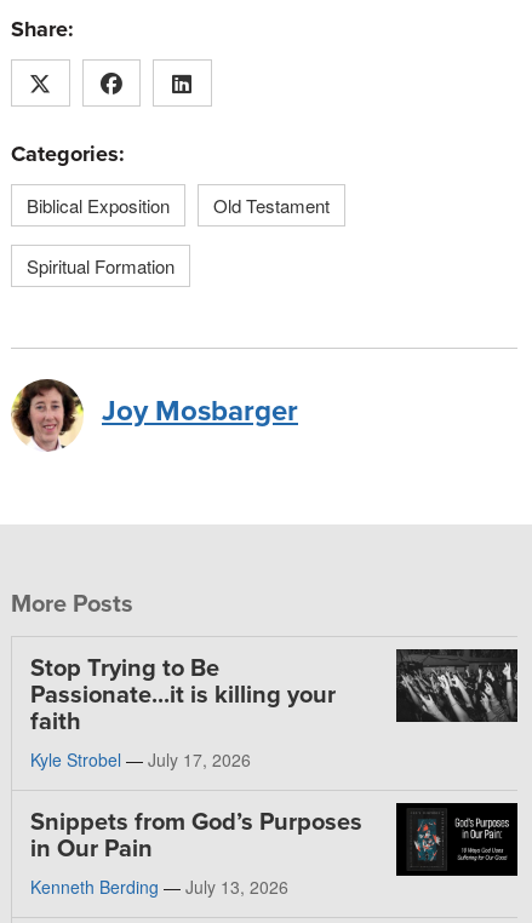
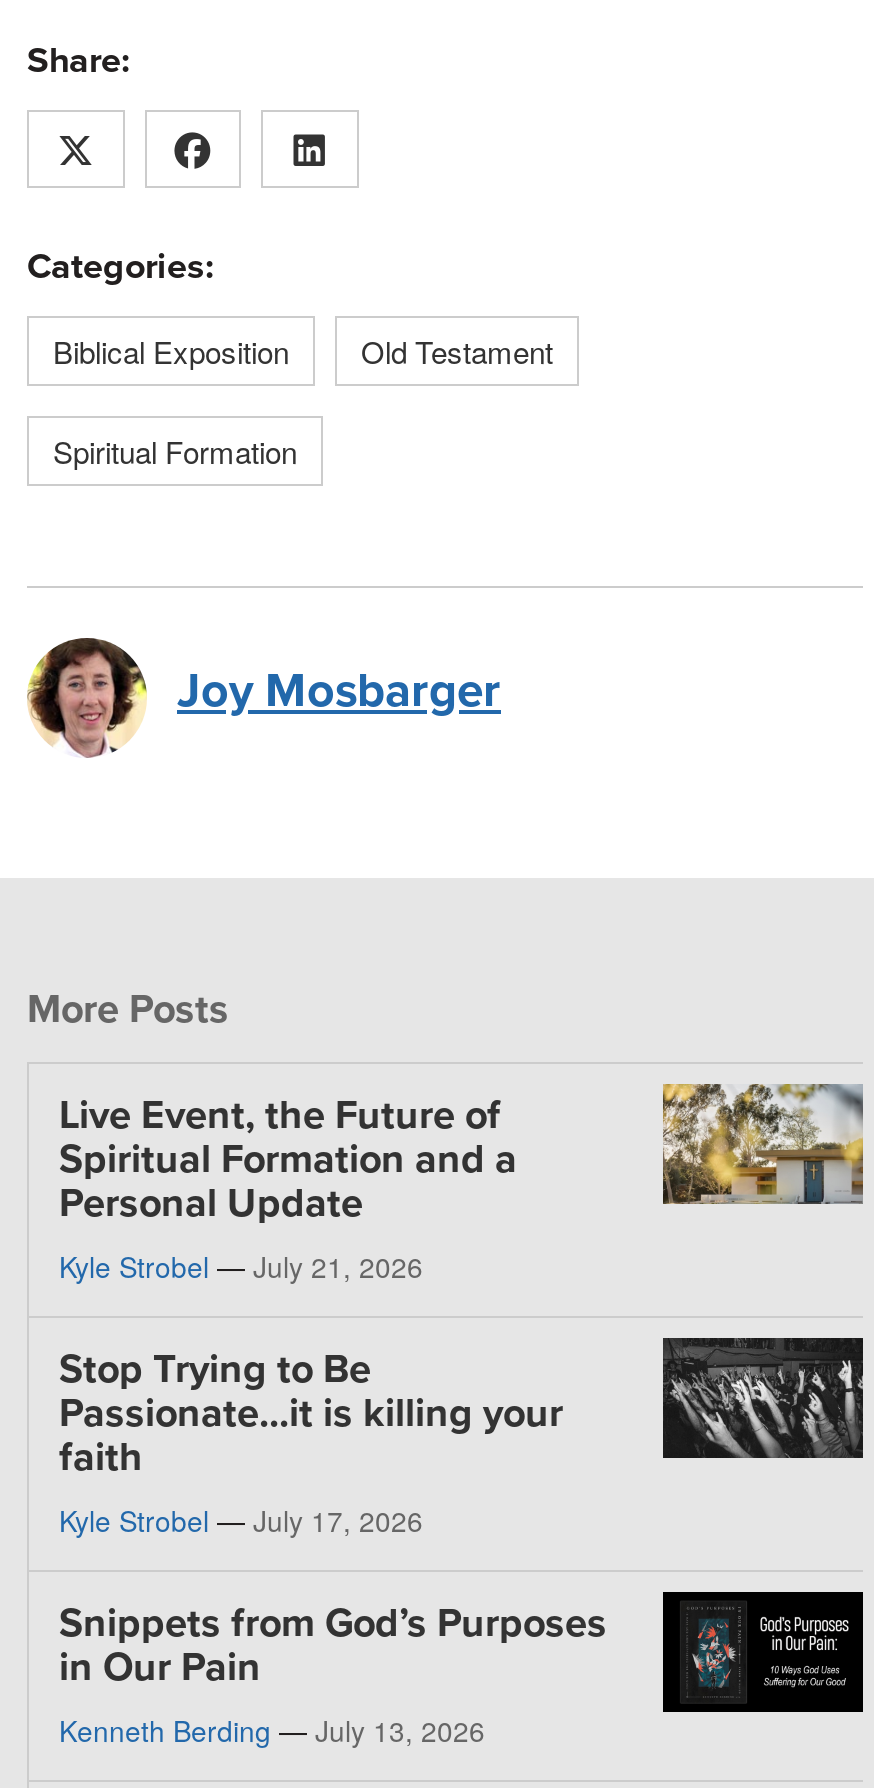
+ Live Event, the Future of
+ Spiritual Formation and a
+ Personal Update
+ Kyle Strobel — July 21, 2026

+ [image]
